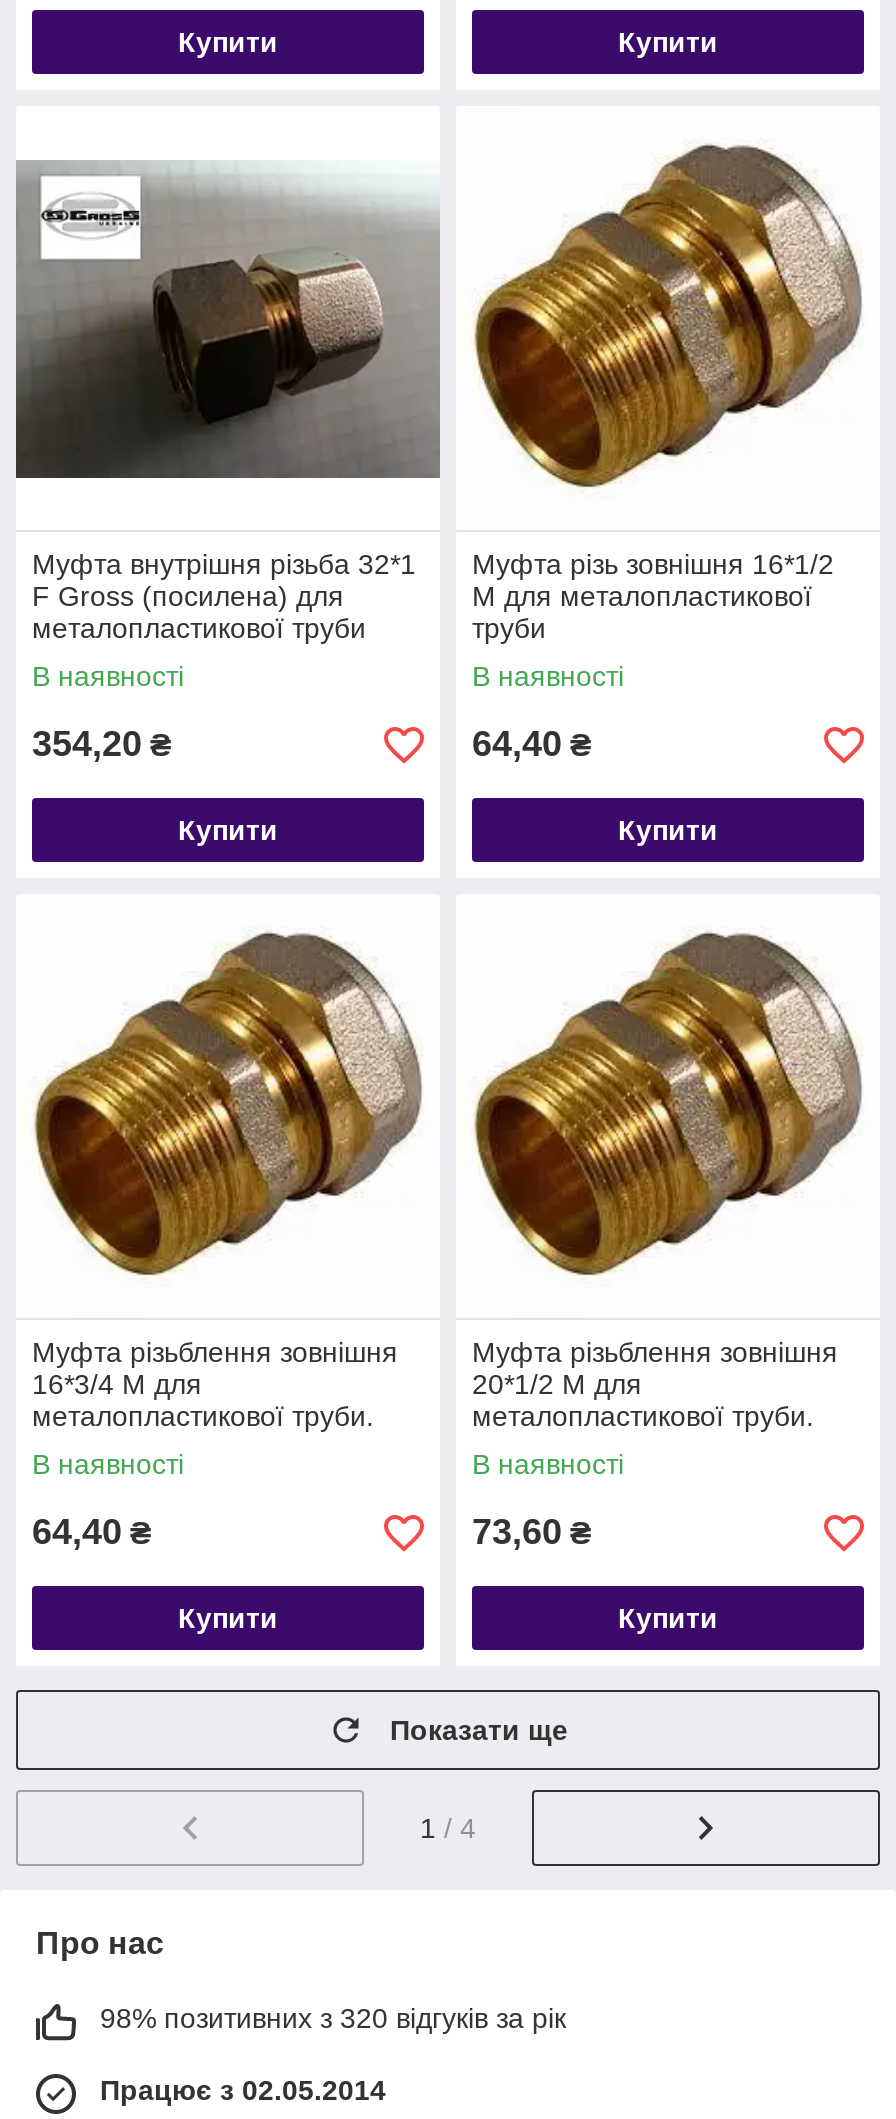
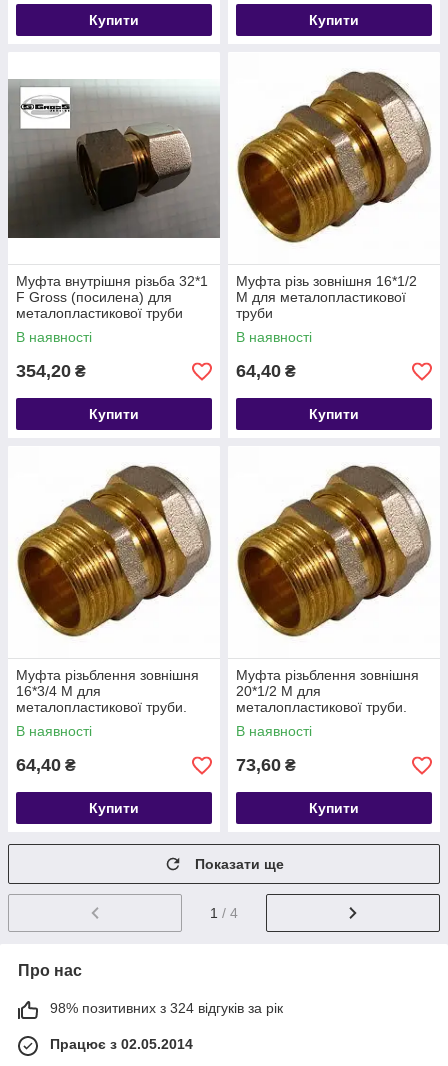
- 98% позитивних з 320 відгуків за рік
+ 98% позитивних з 324 відгуків за рік
